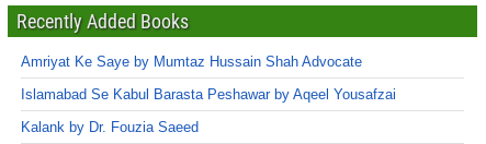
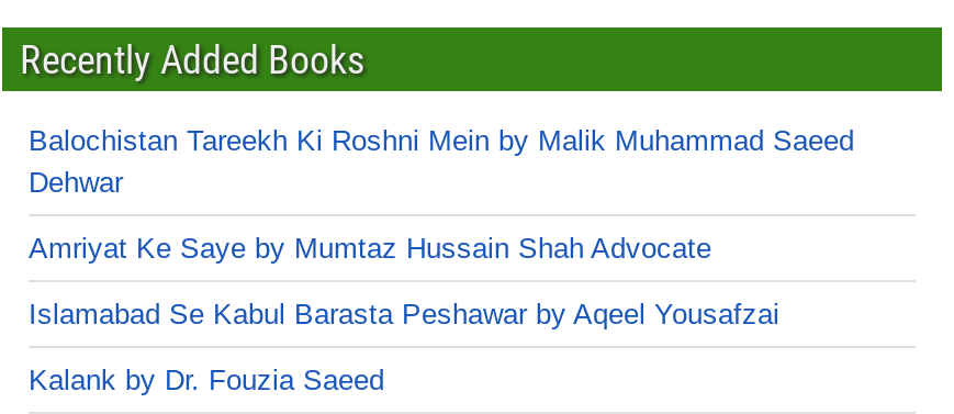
+ Balochistan Tareekh Ki Roshni Mein by Malik Muhammad Saeed
+ Dehwar
